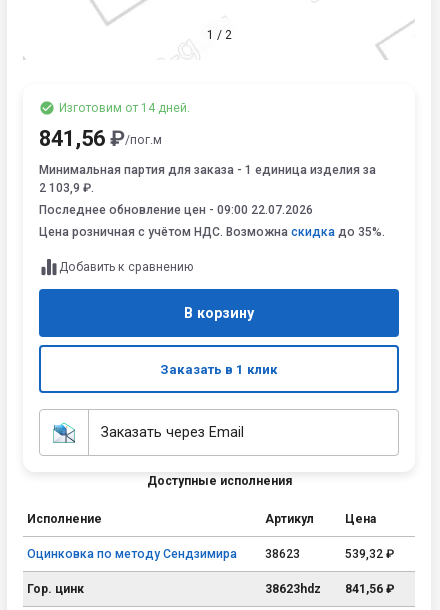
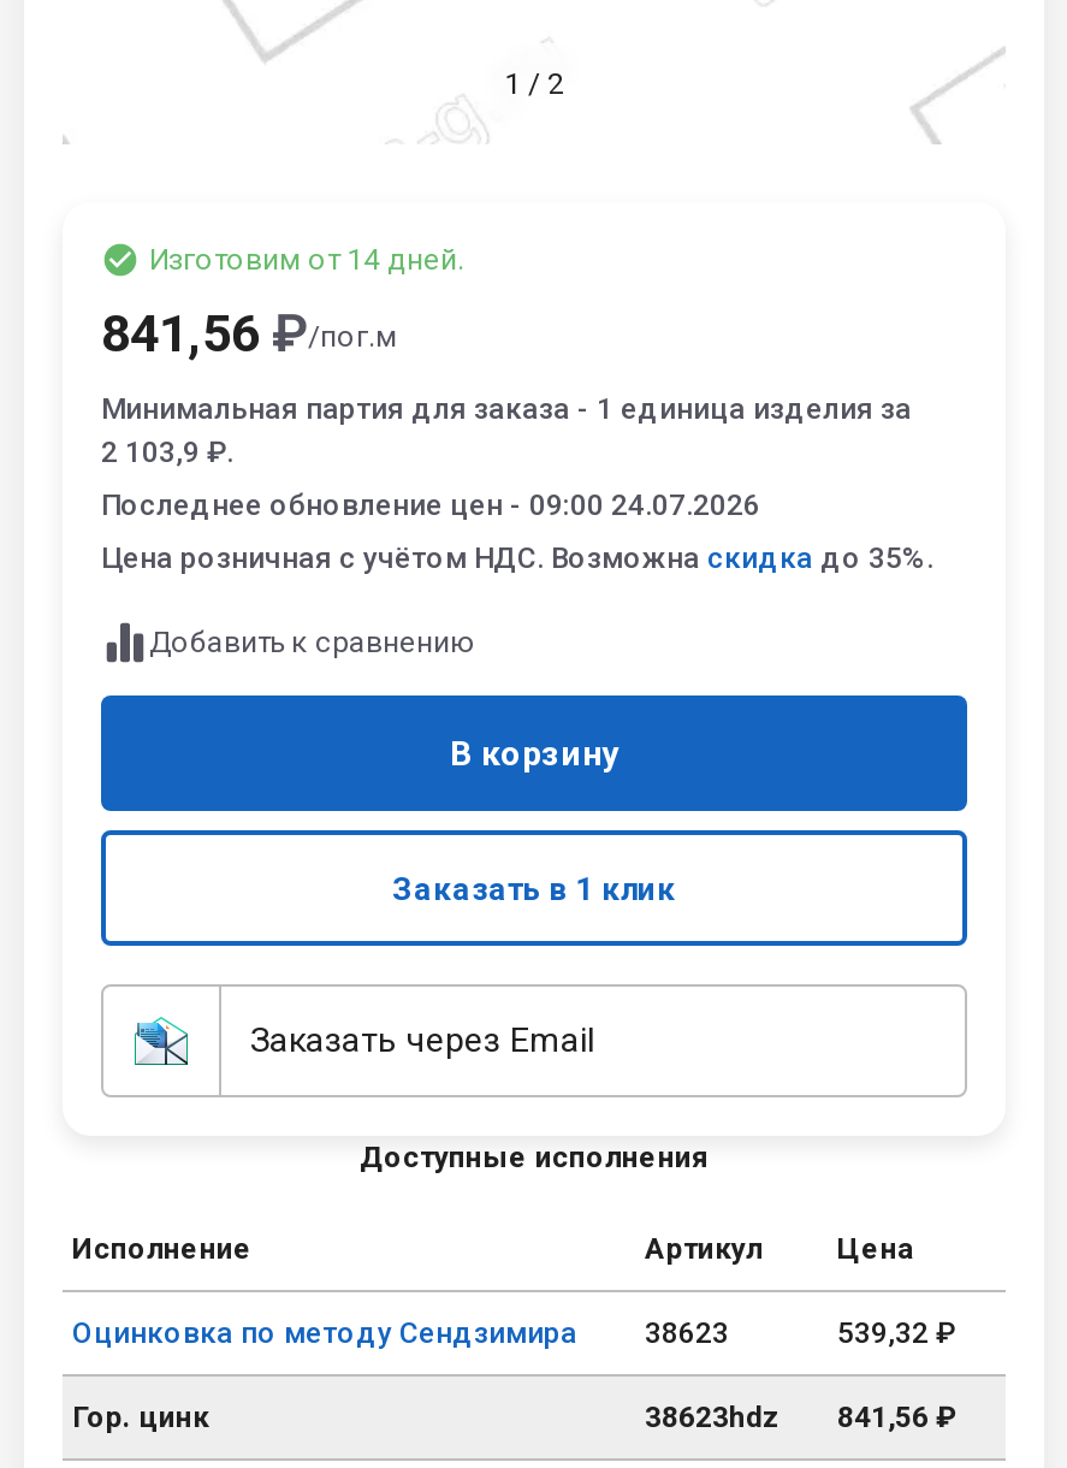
- Последнее обновление цен - 09:00 22.07.2026
+ Последнее обновление цен - 09:00 24.07.2026
